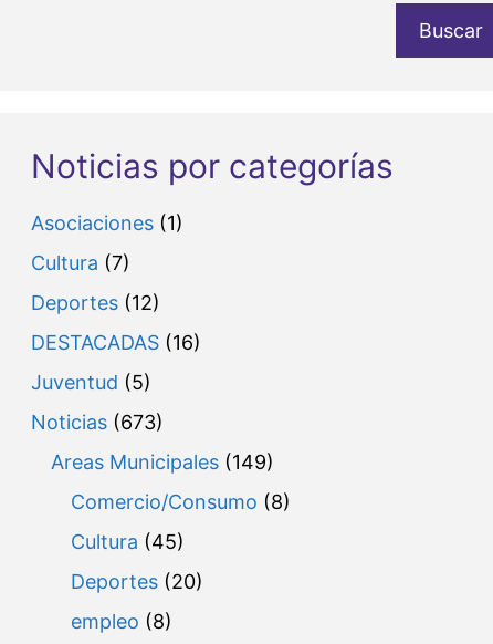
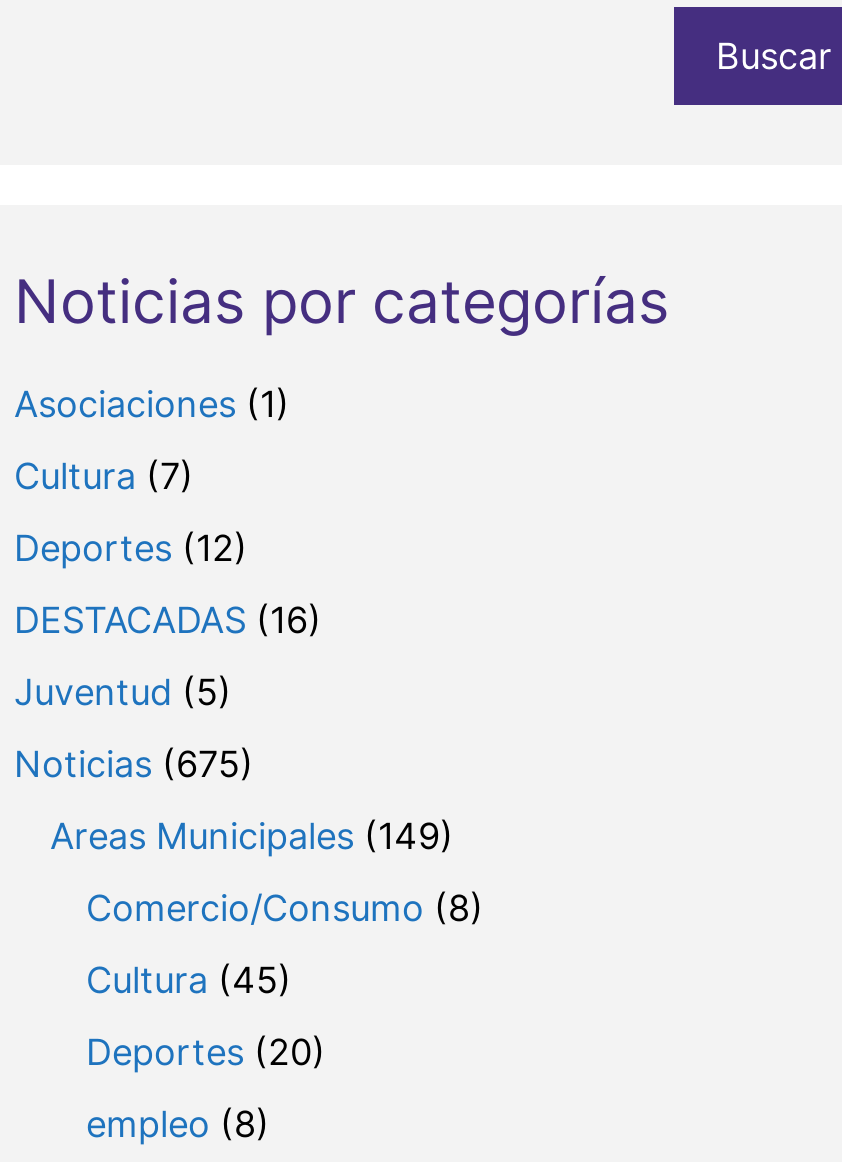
- Noticias (673)
+ Noticias (675)
